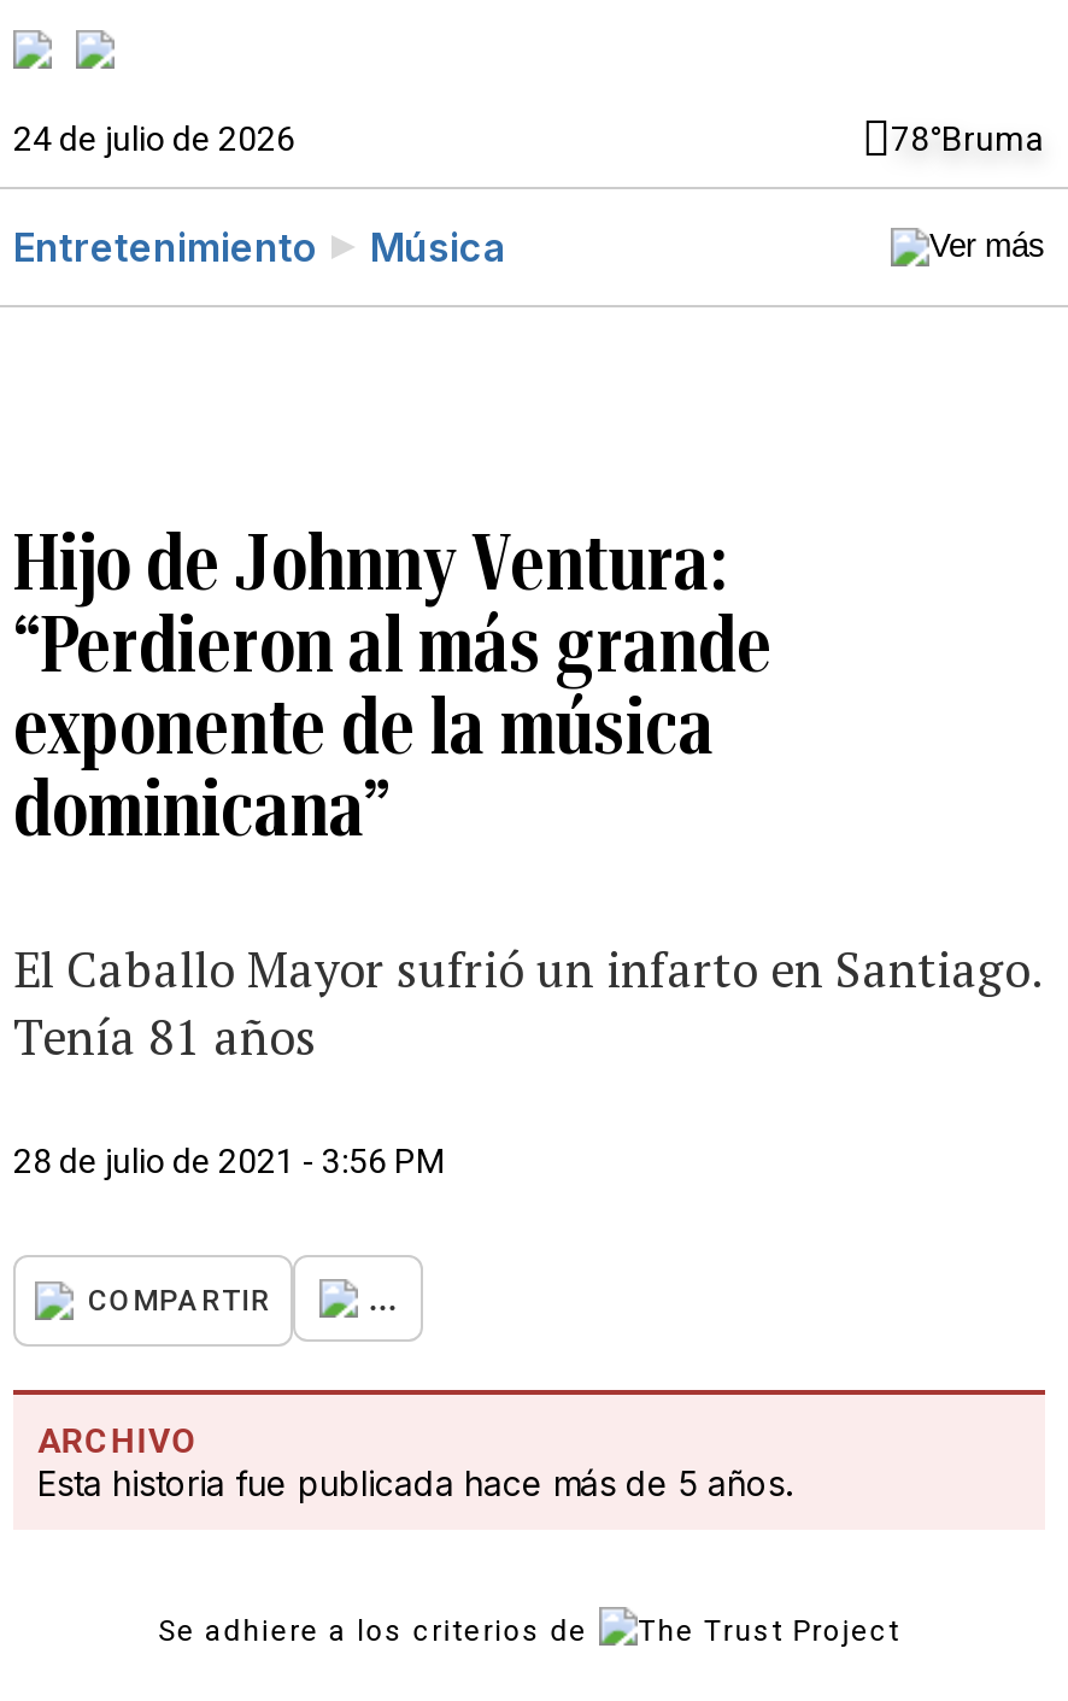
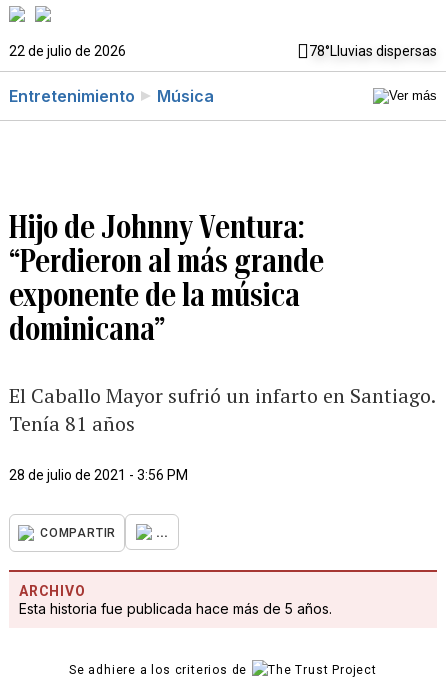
- 24 de julio de 2026
- 78°Bruma
+ 22 de julio de 2026
+ 78°Lluvias dispersas
